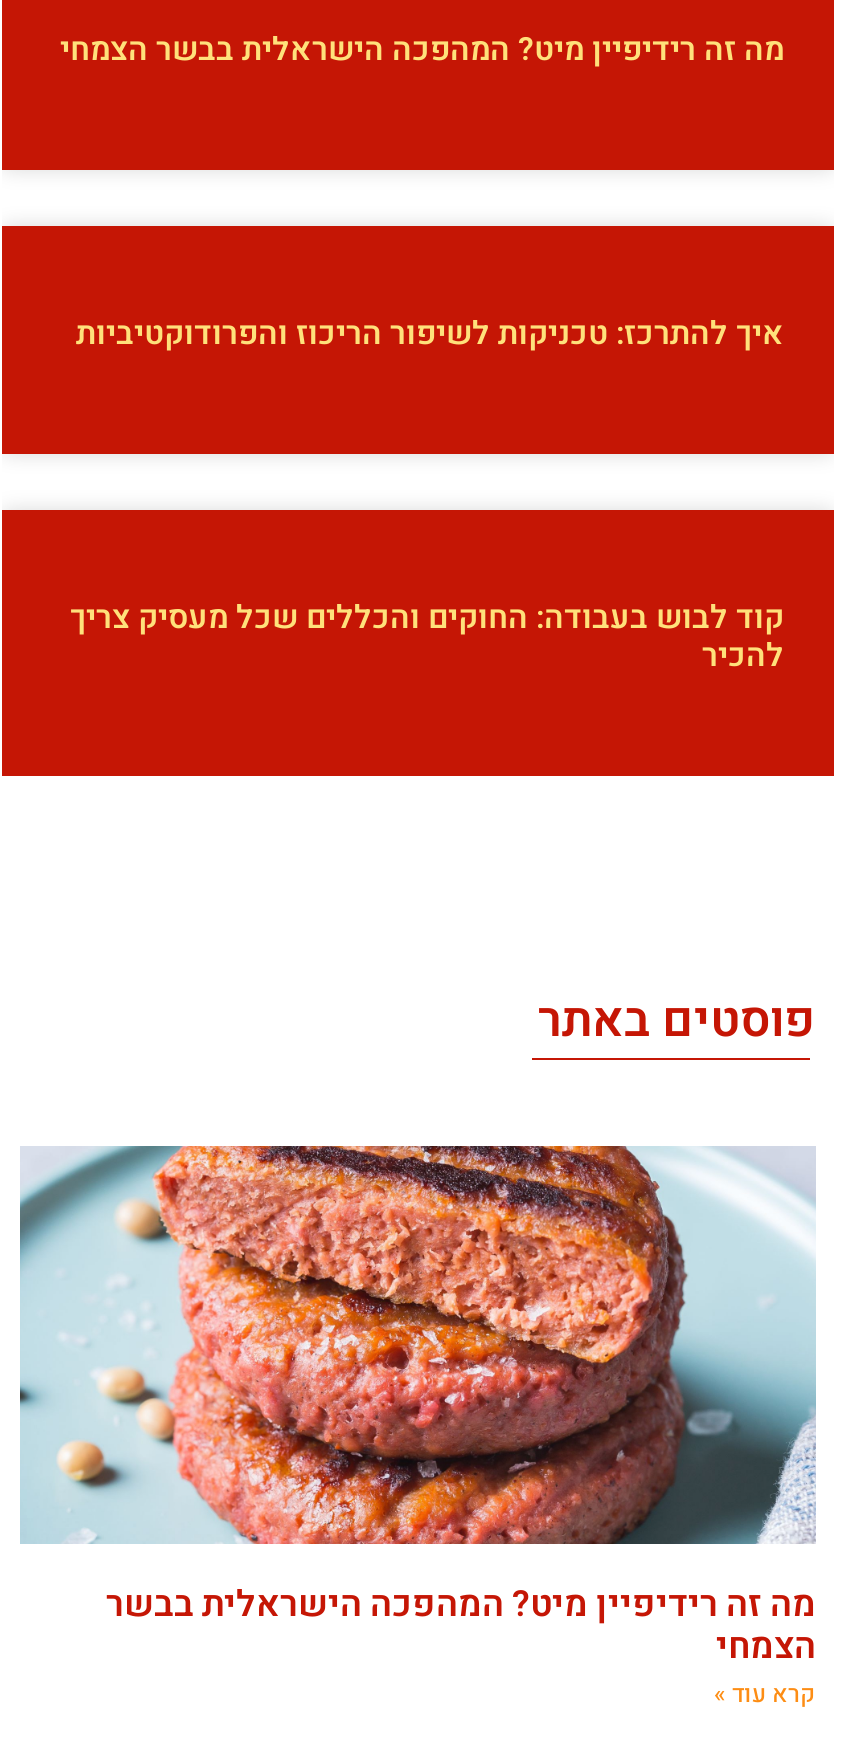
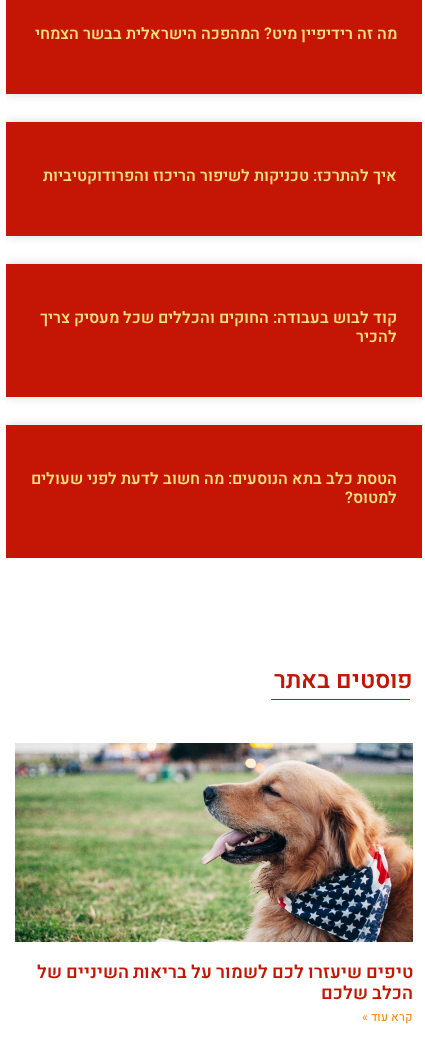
+ הטסת כלב בתא הנוסעים: מה חשוב לדעת לפני שעולים
+ למטוס?

- [image]
- מה זה רידיפיין מיט? המהפכה הישראלית בבשר
- הצמחי
+ [image]
+ טיפים שיעזרו לכם לשמור על בריאות השיניים של
+ הכלב שלכם
